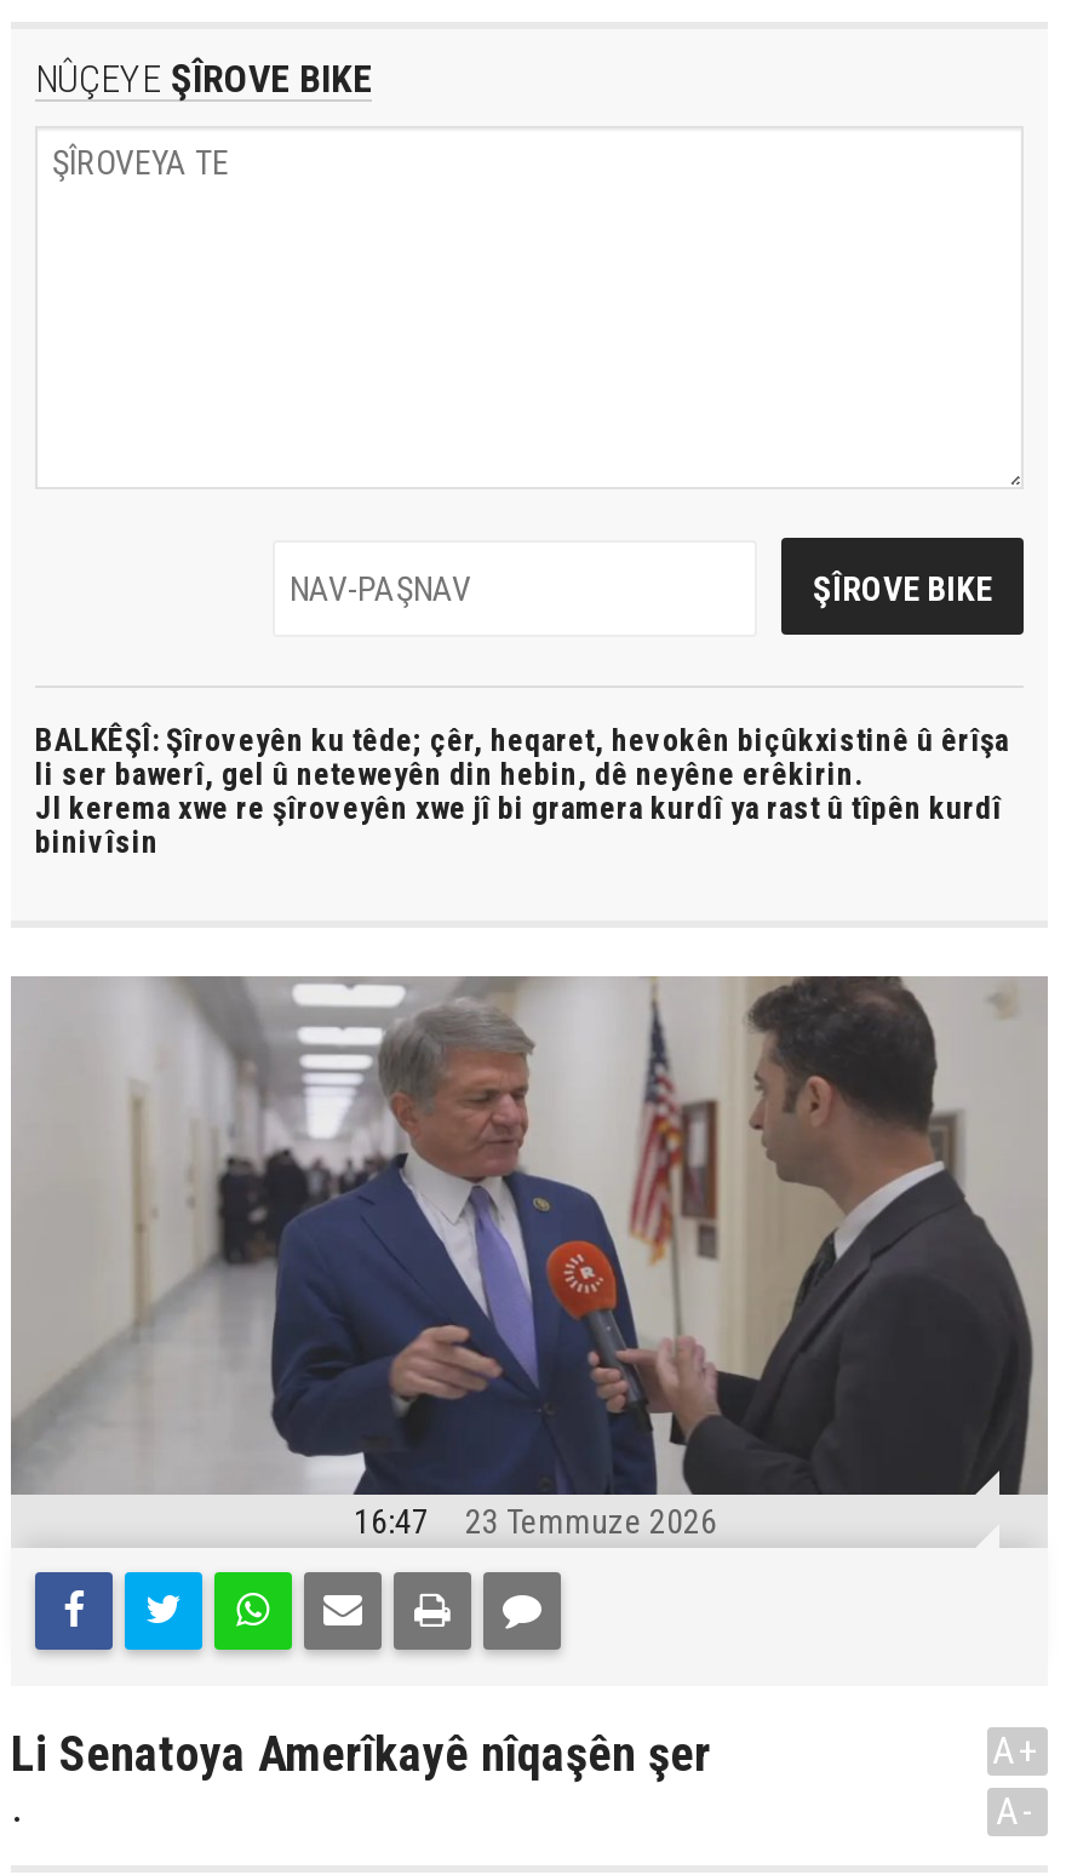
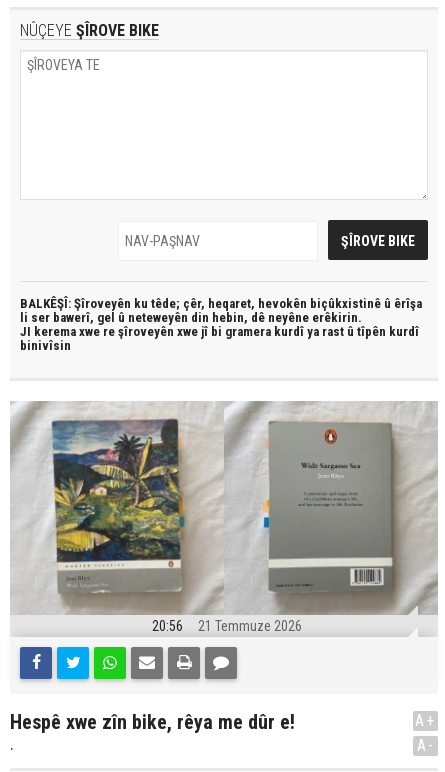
- [image]
- 16:47
- 23 Temmuze 2026
+ [image]
+ 20:56
+ 21 Temmuze 2026

- Li Senatoya Amerîkayê nîqaşên şer
+ Hespê xwe zîn bike, rêya me dûr e!
